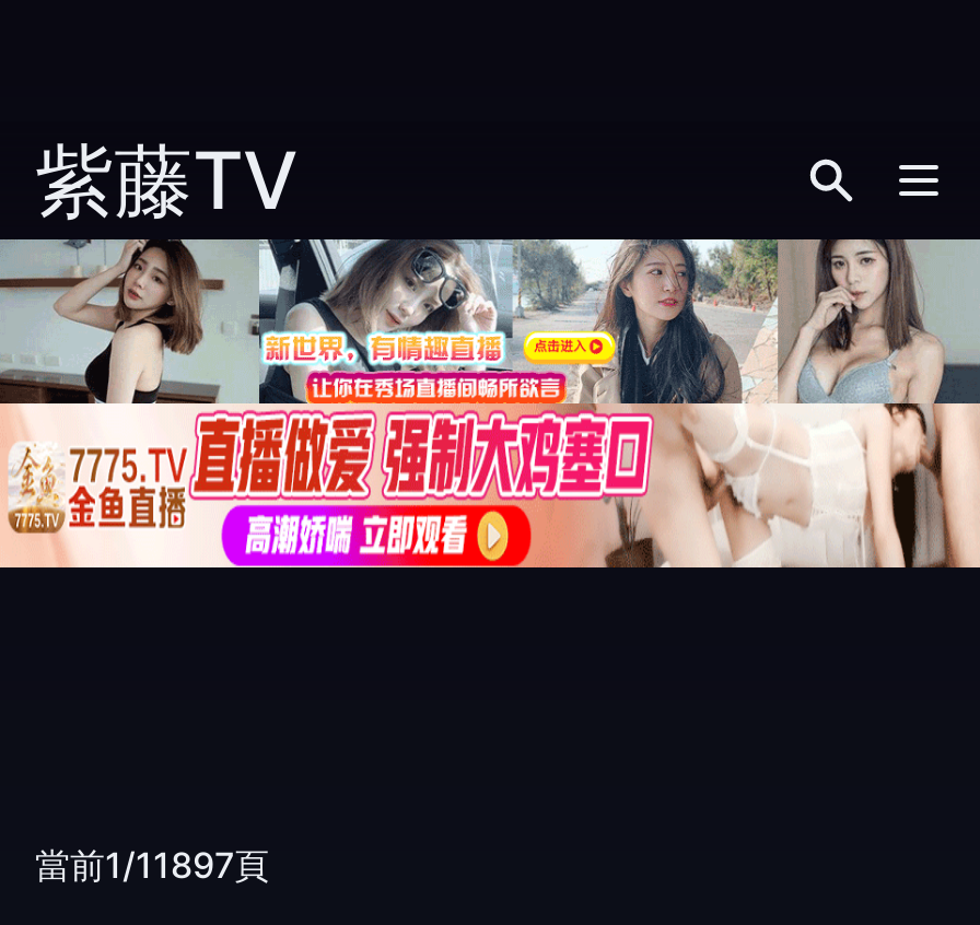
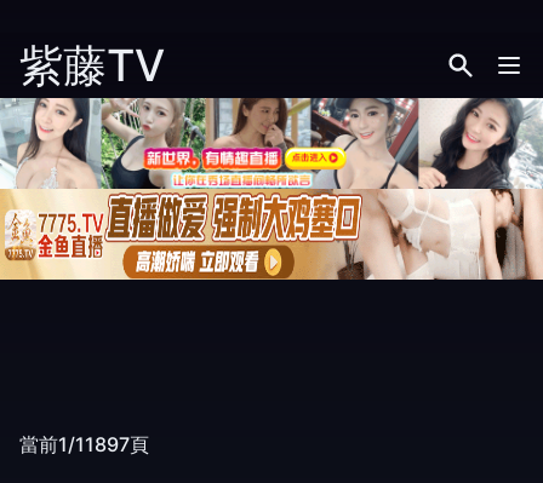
- [image]
+ [image]
